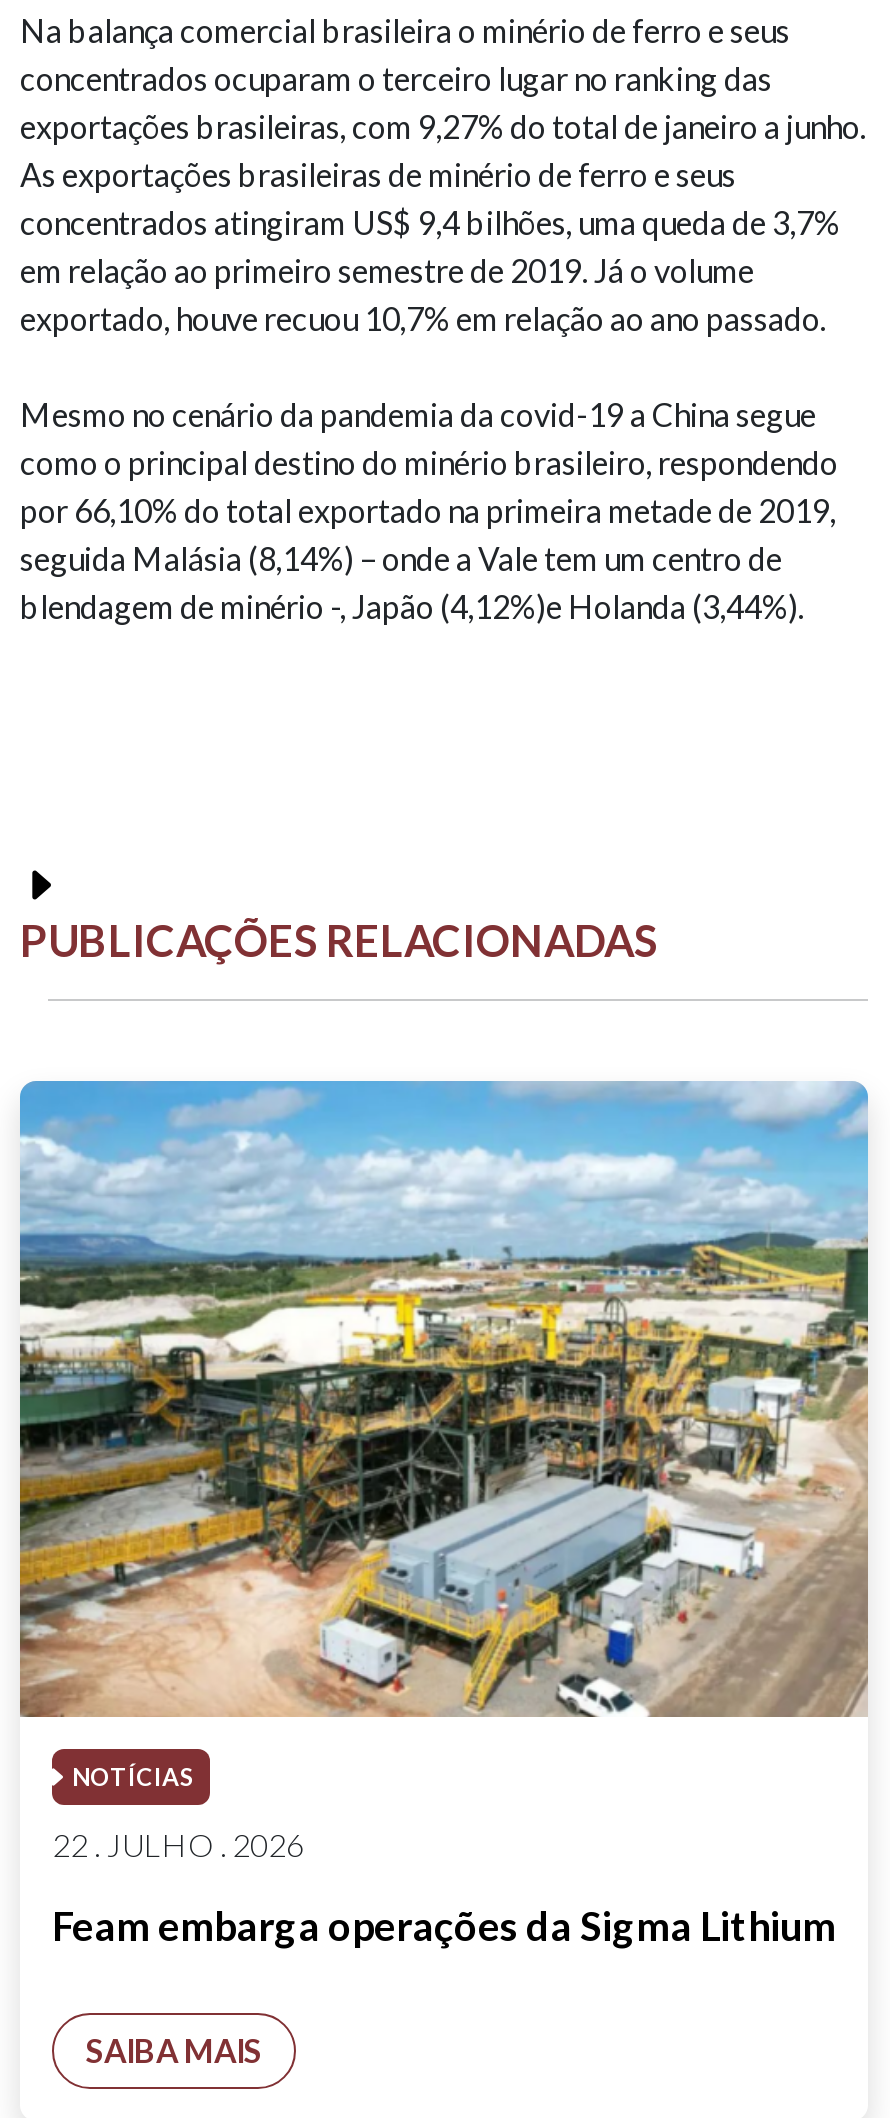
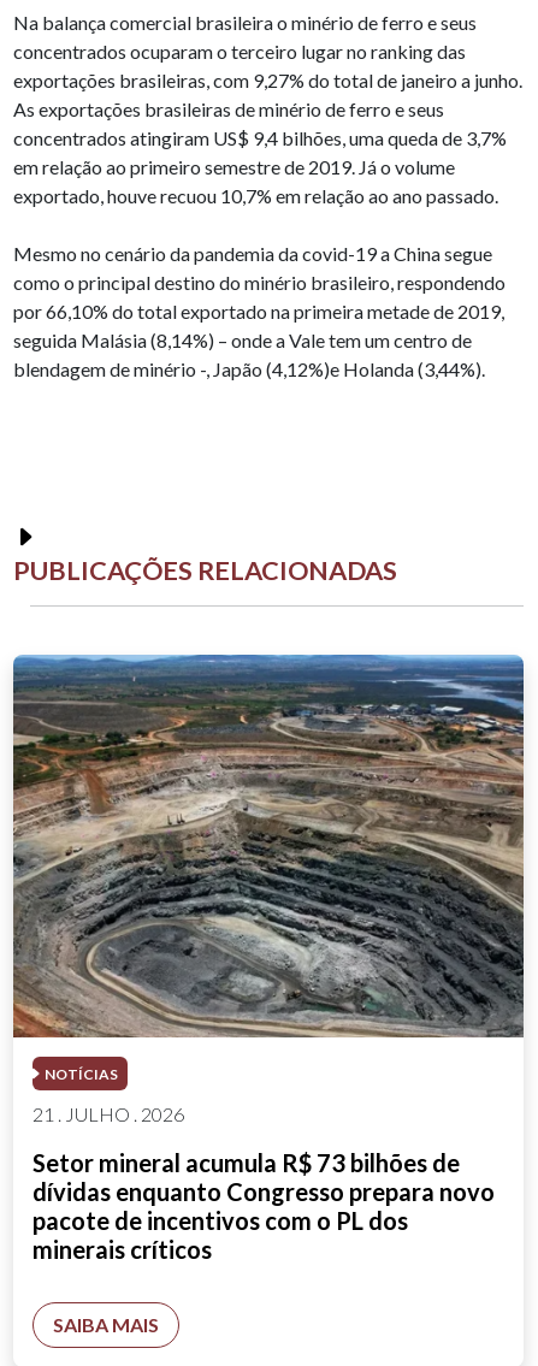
- [image]
+ [image]

- 22 . JULHO . 2026
+ 21 . JULHO . 2026

- Feam embarga operações da Sigma Lithium
+ Setor mineral acumula R$ 73 bilhões de
+ dívidas enquanto Congresso prepara novo
+ pacote de incentivos com o PL dos
+ minerais críticos
